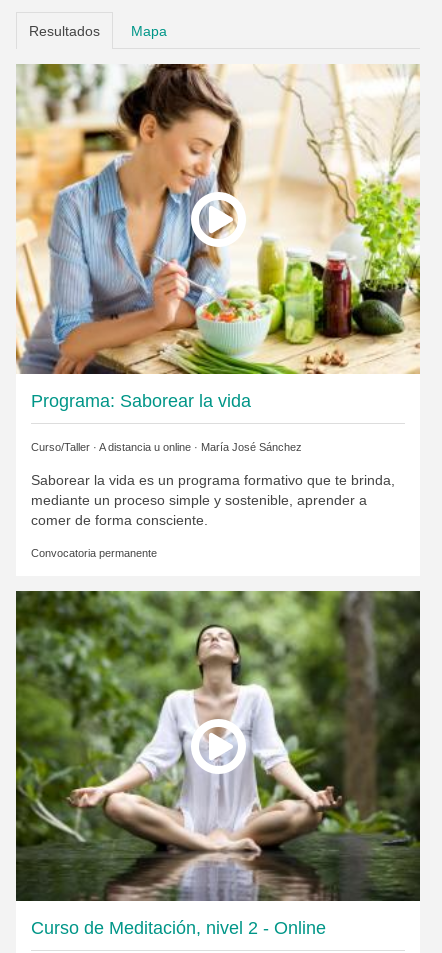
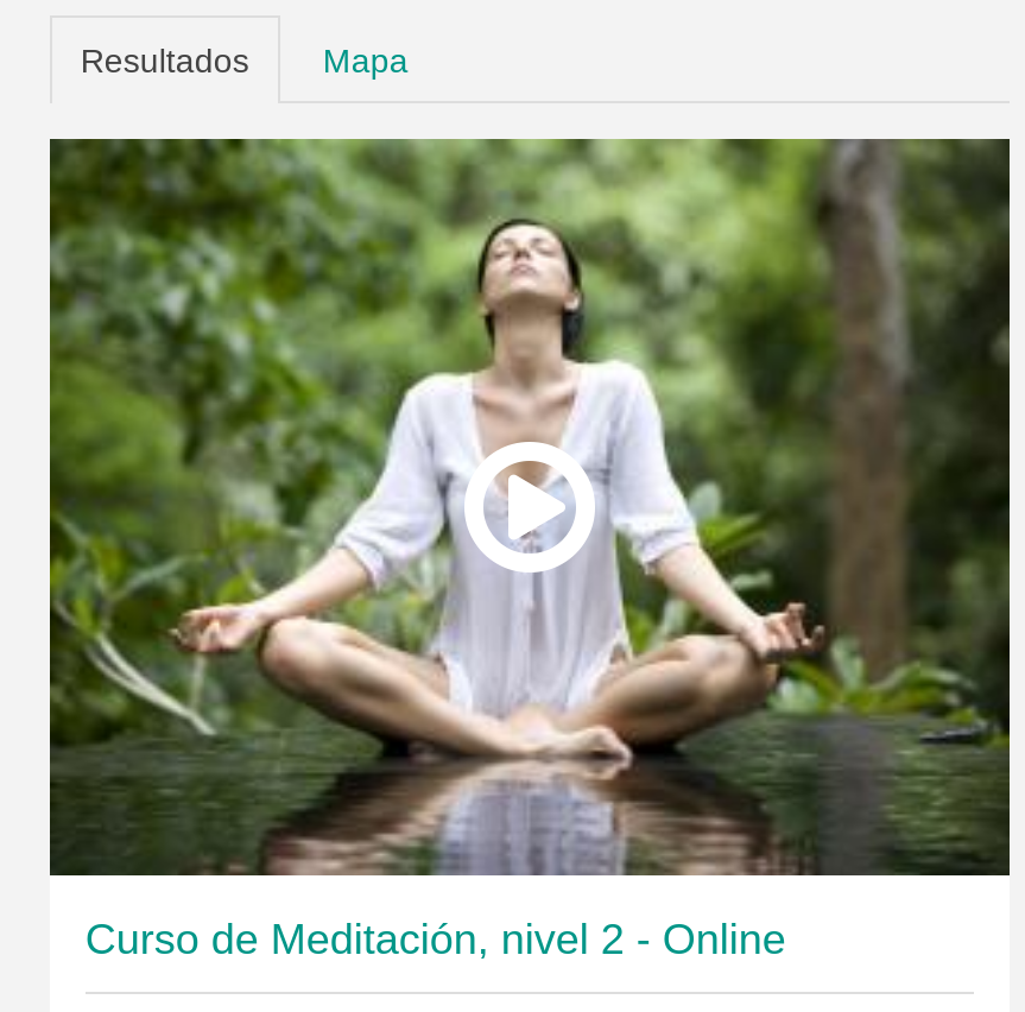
- [image]
- Programa: Saborear la vida
- Curso/Taller · A distancia u online · María José Sánchez
- Saborear la vida es un programa formativo que te brinda,
- mediante un proceso simple y sostenible, aprender a
- comer de forma consciente.
- Convocatoria permanente
